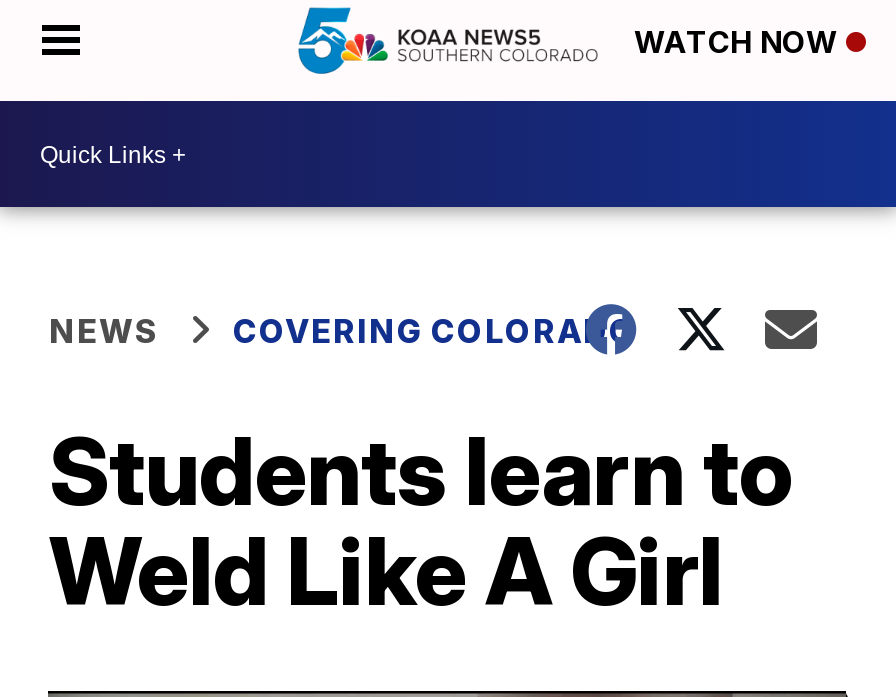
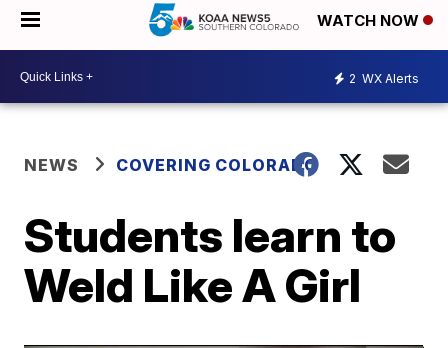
+ 2 WX Alerts
